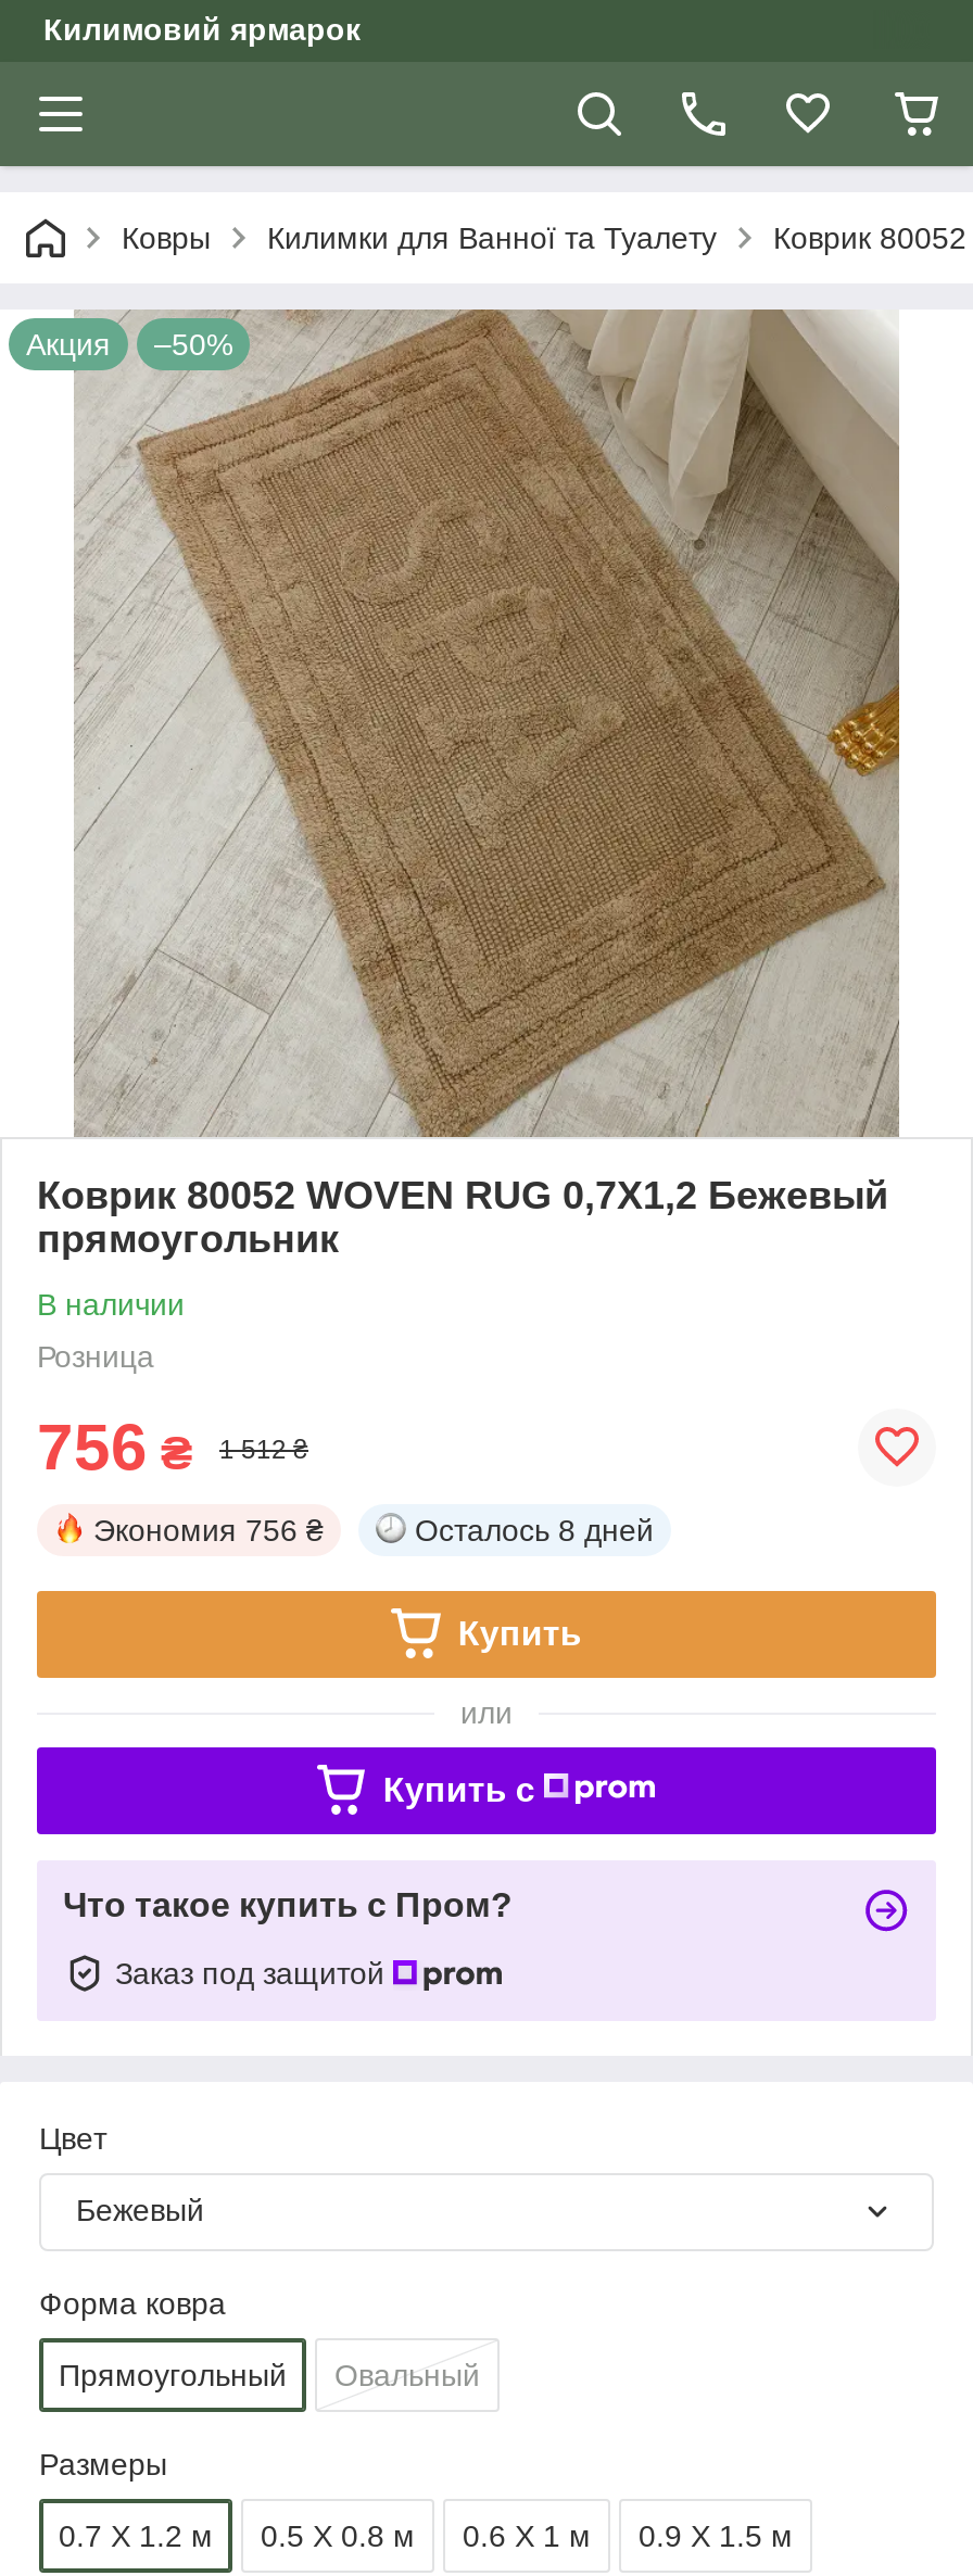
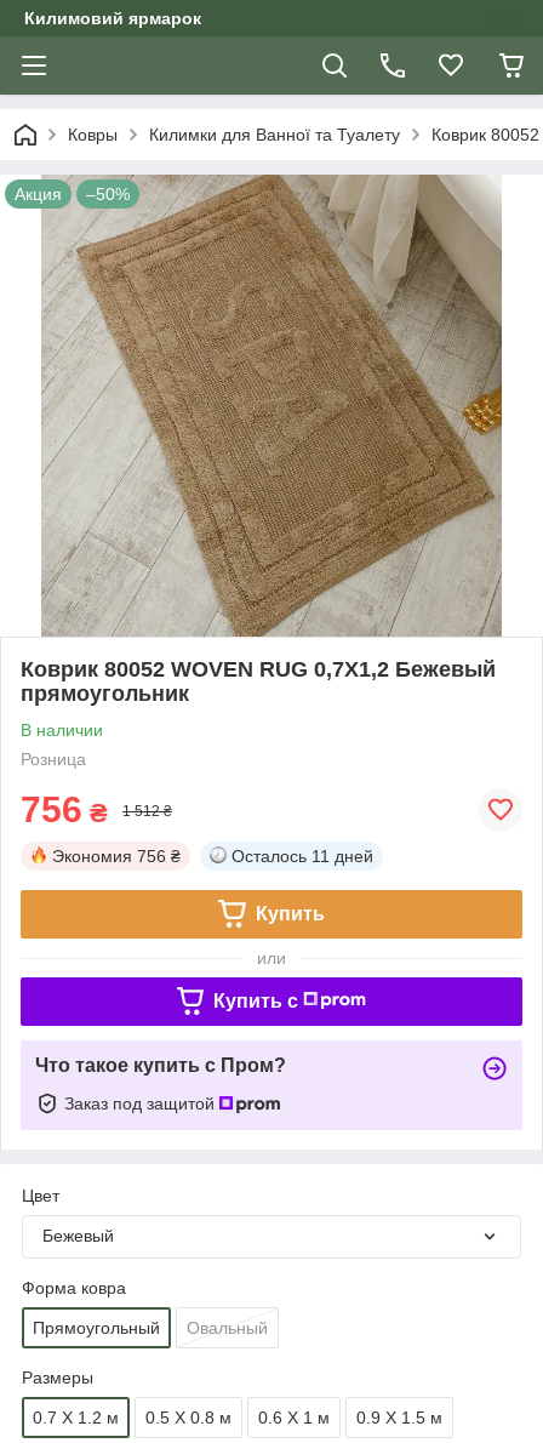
- Осталось 8 дней
+ Осталось 11 дней
